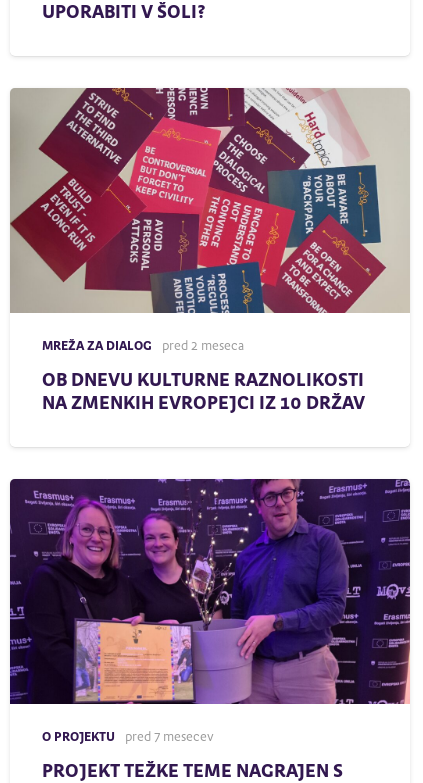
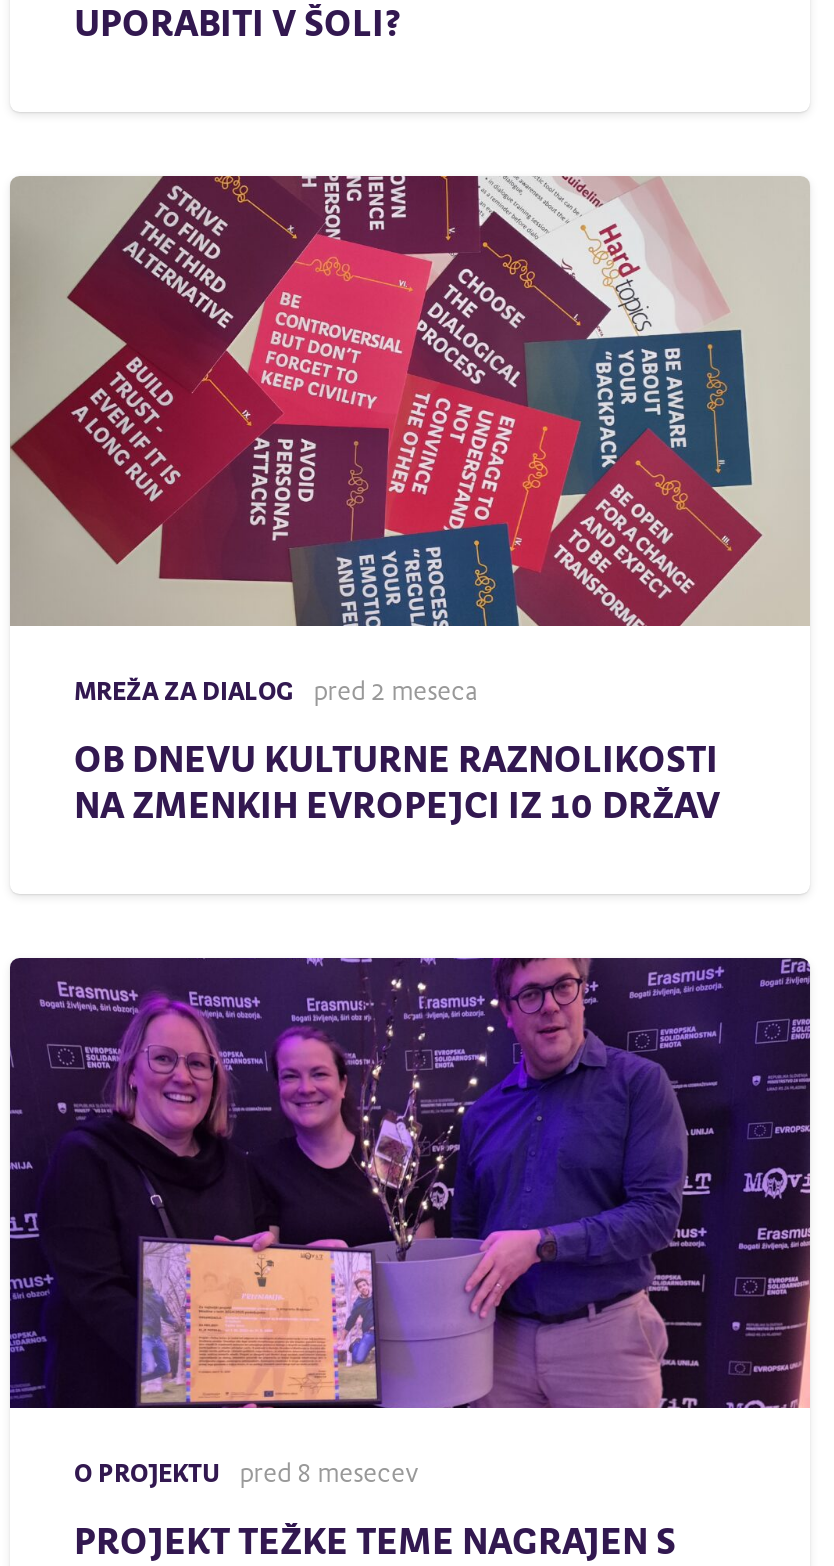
- O PROJEKTU pred 7 mesecev
+ O PROJEKTU pred 8 mesecev
